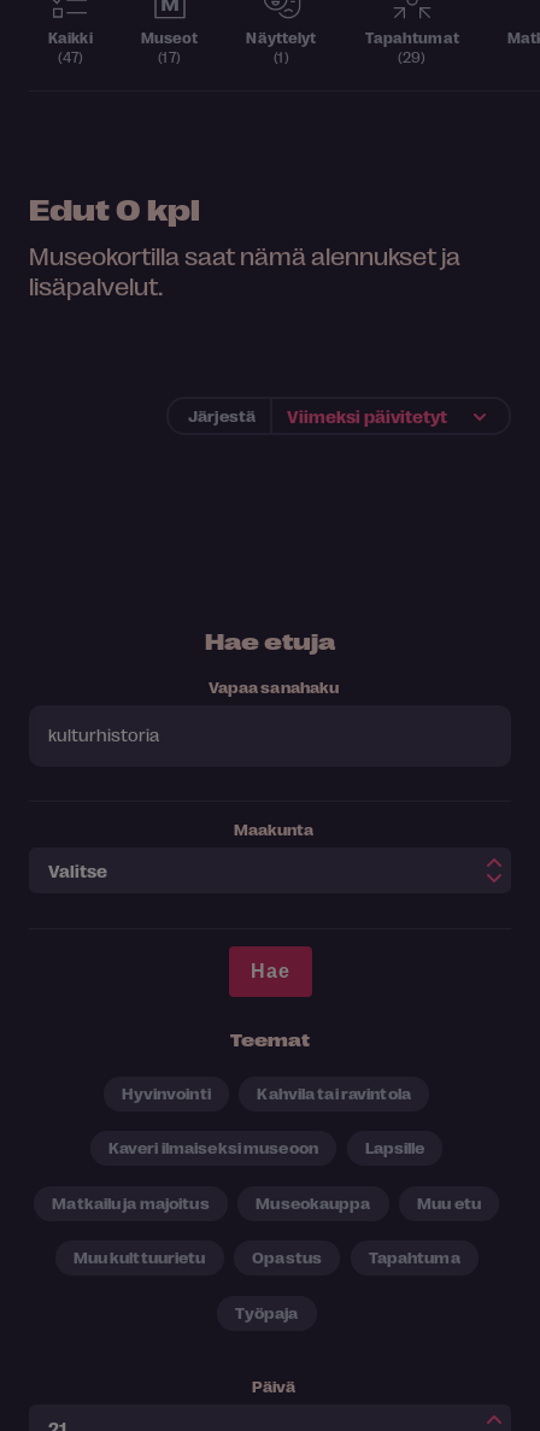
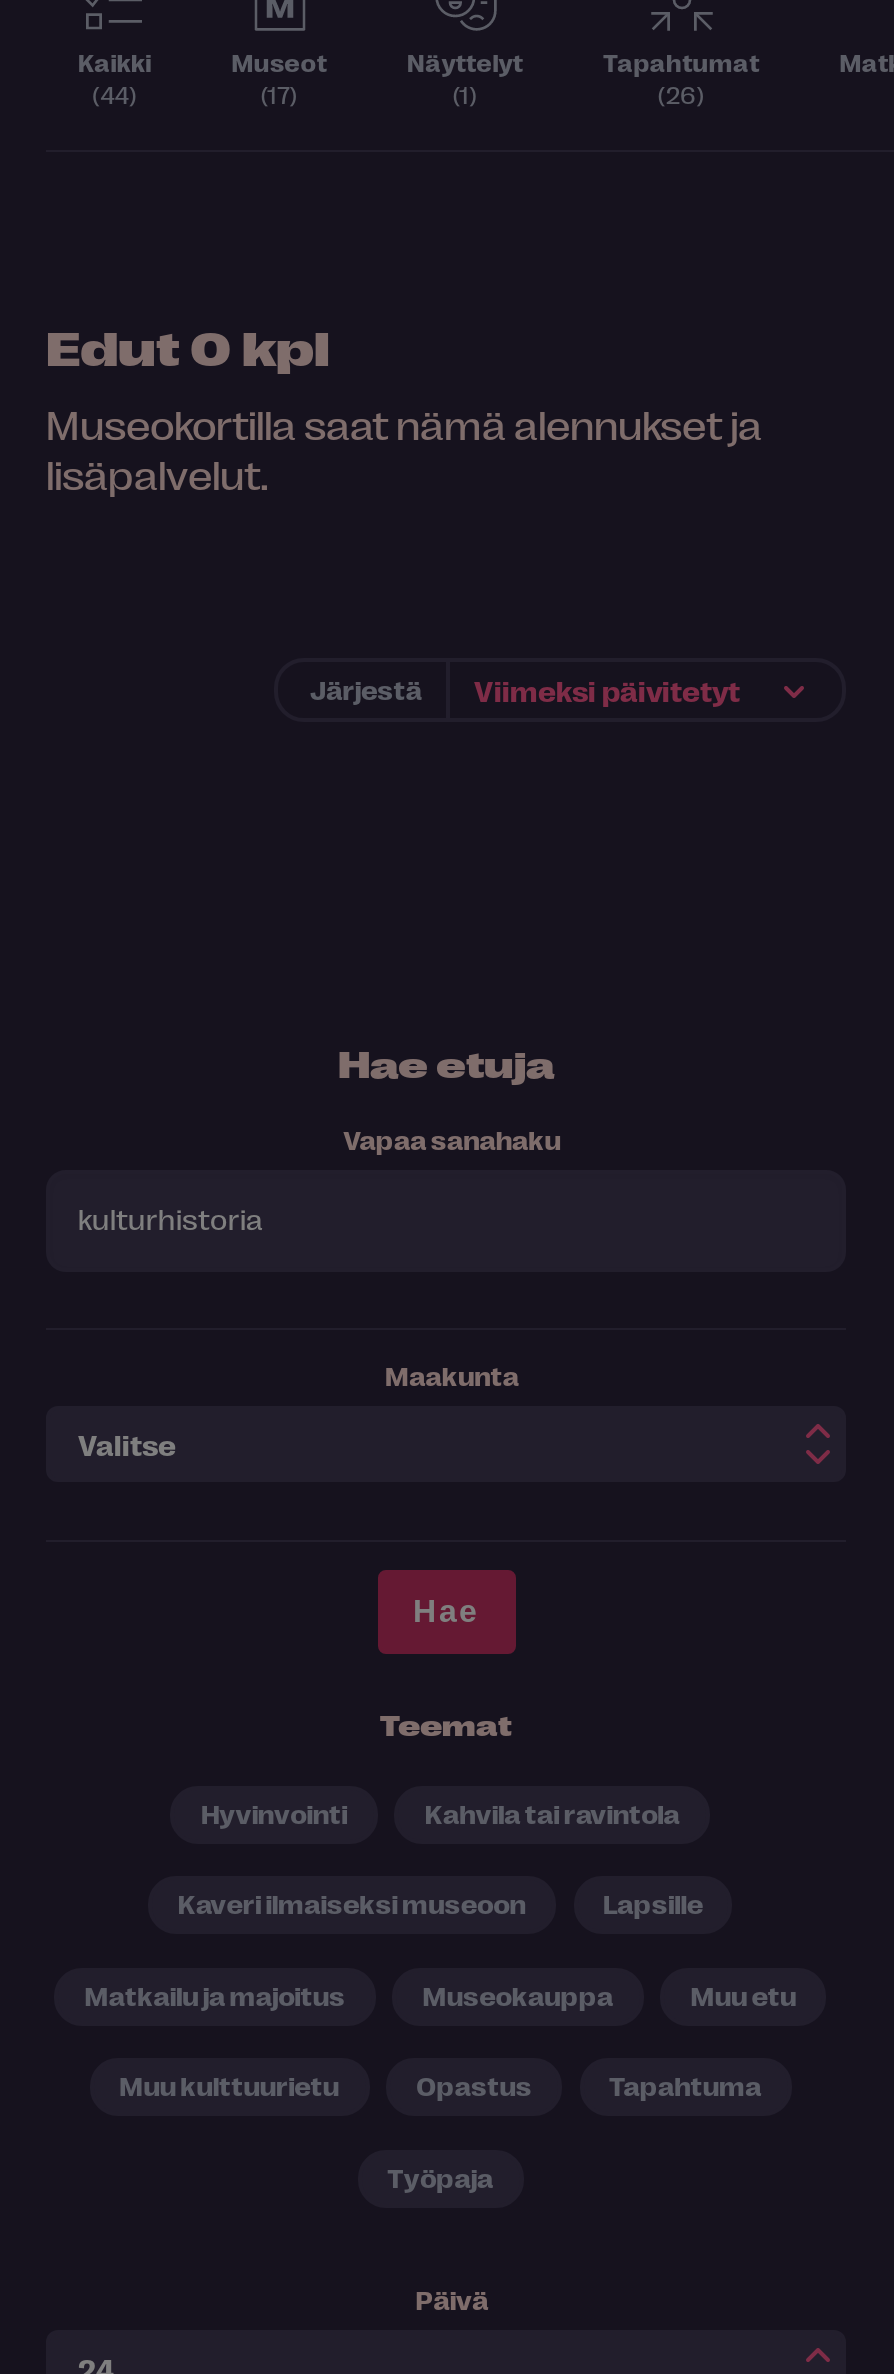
- (47)
+ (44)

- (29)
+ (26)
